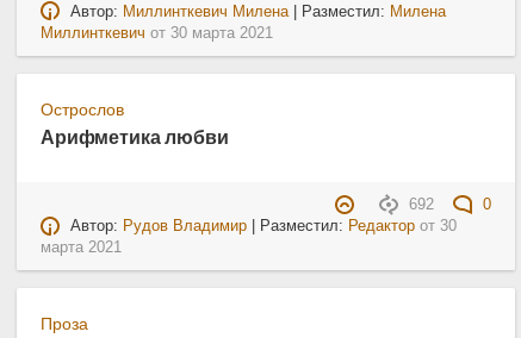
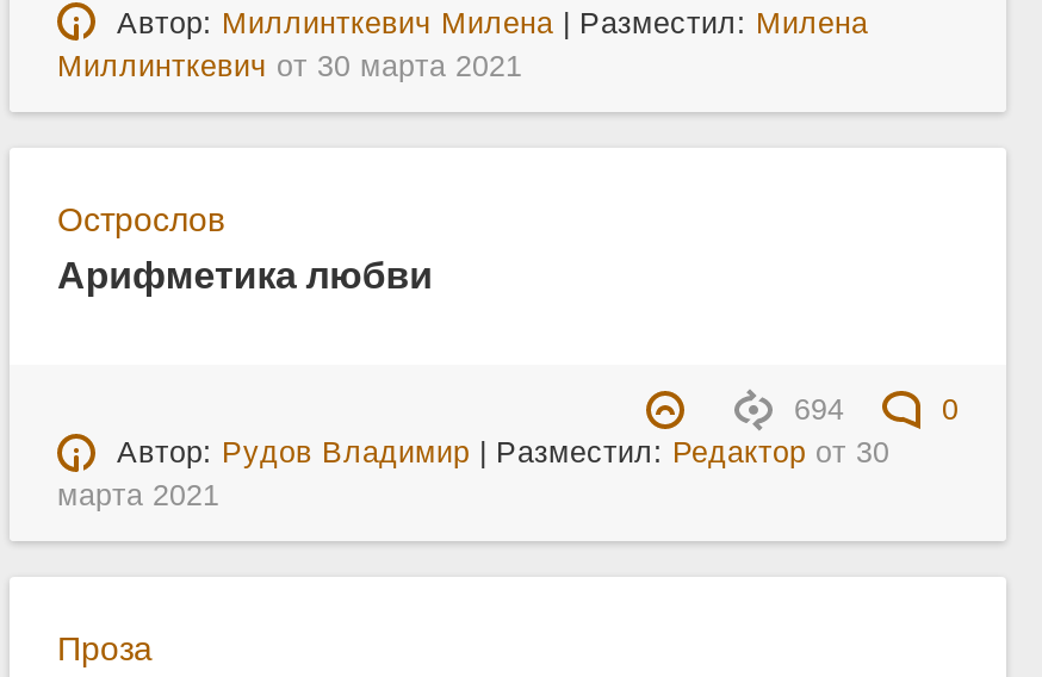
- 692
+ 694
